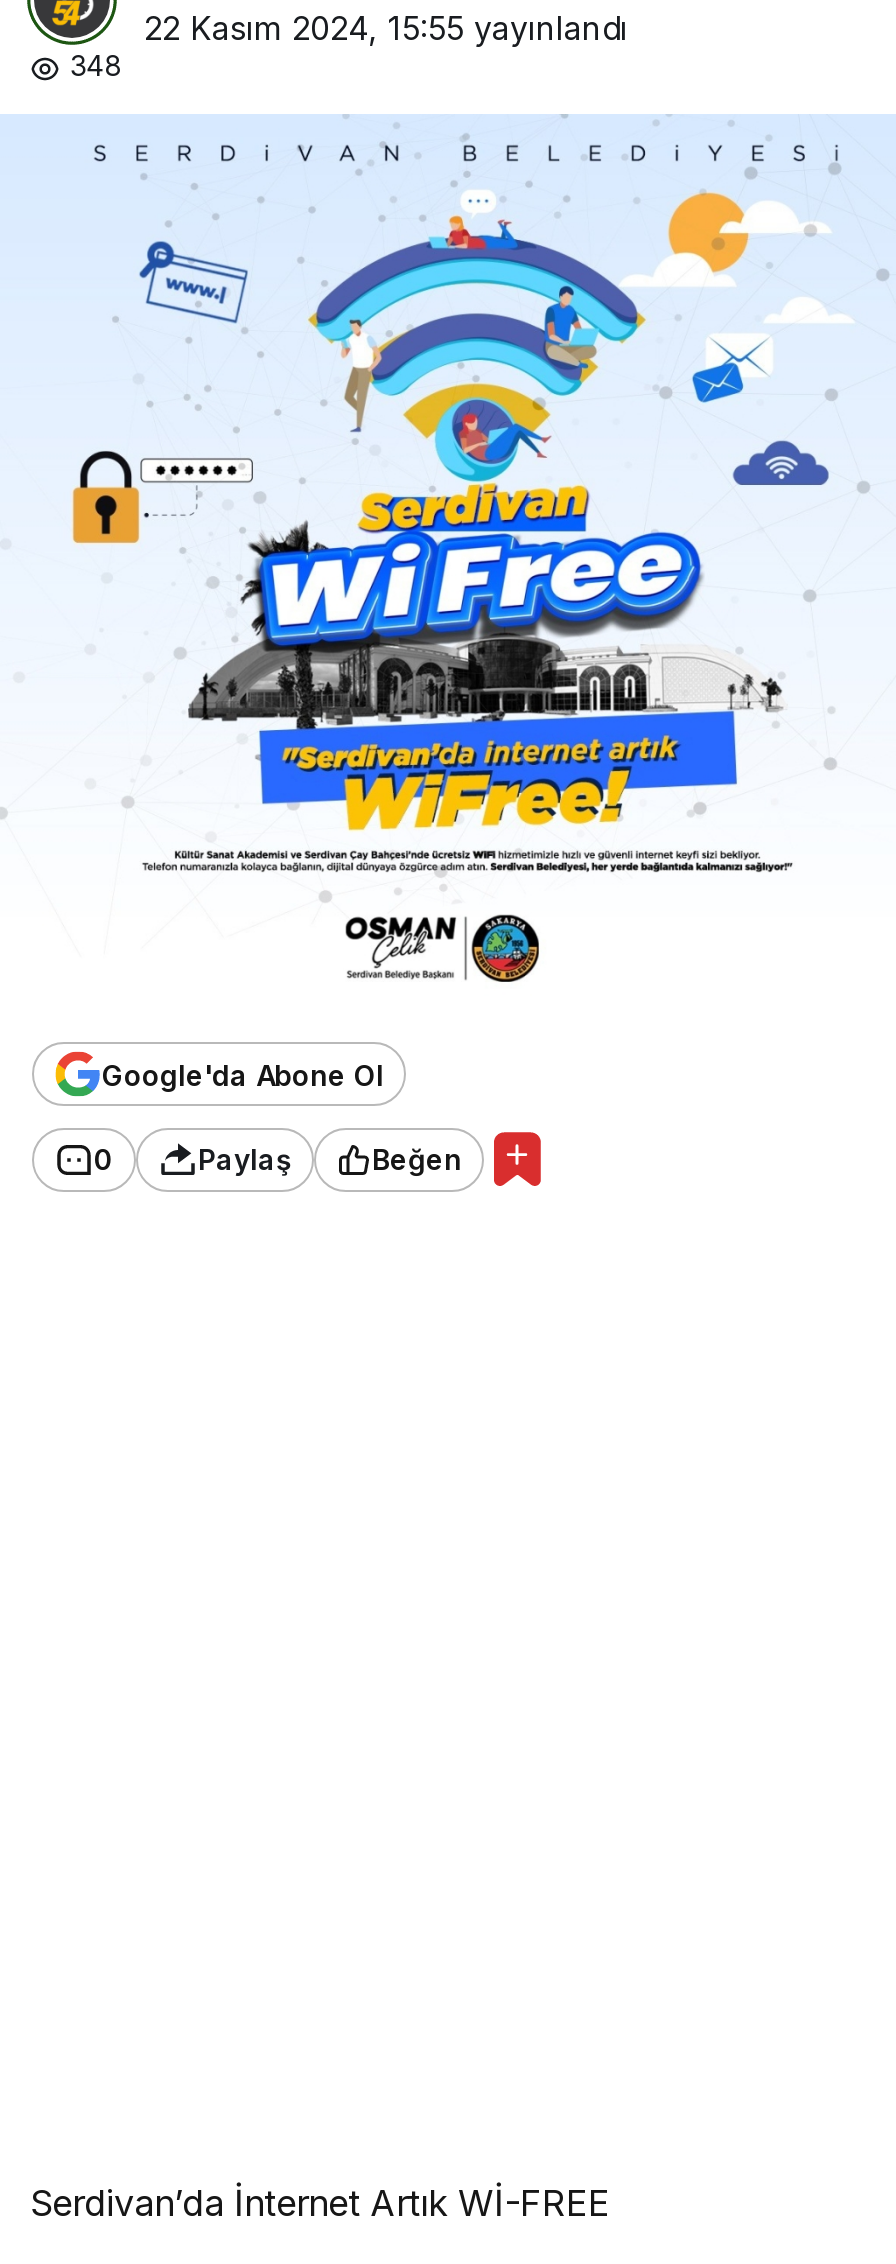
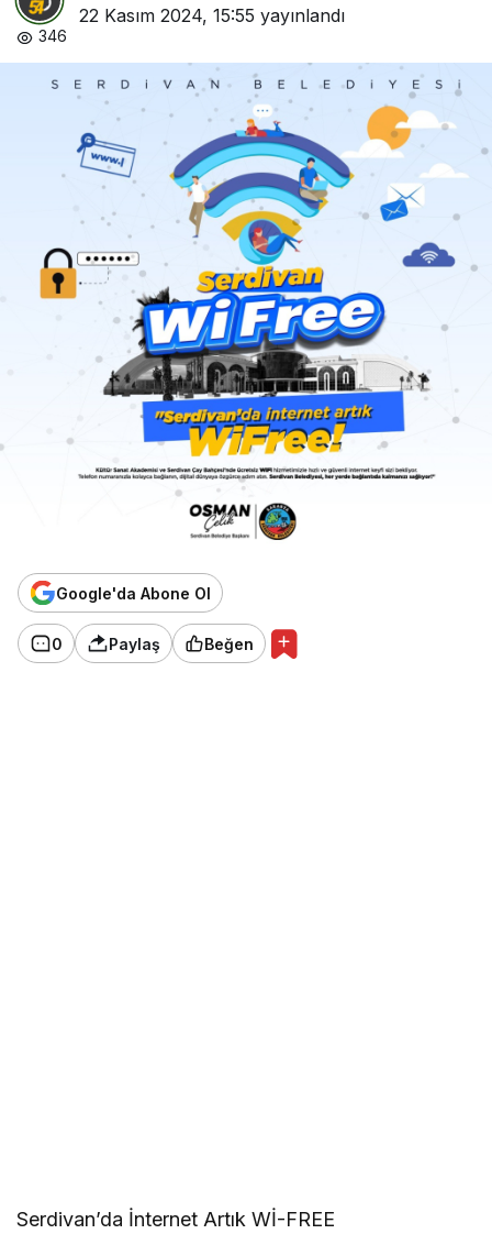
- 348
+ 346
